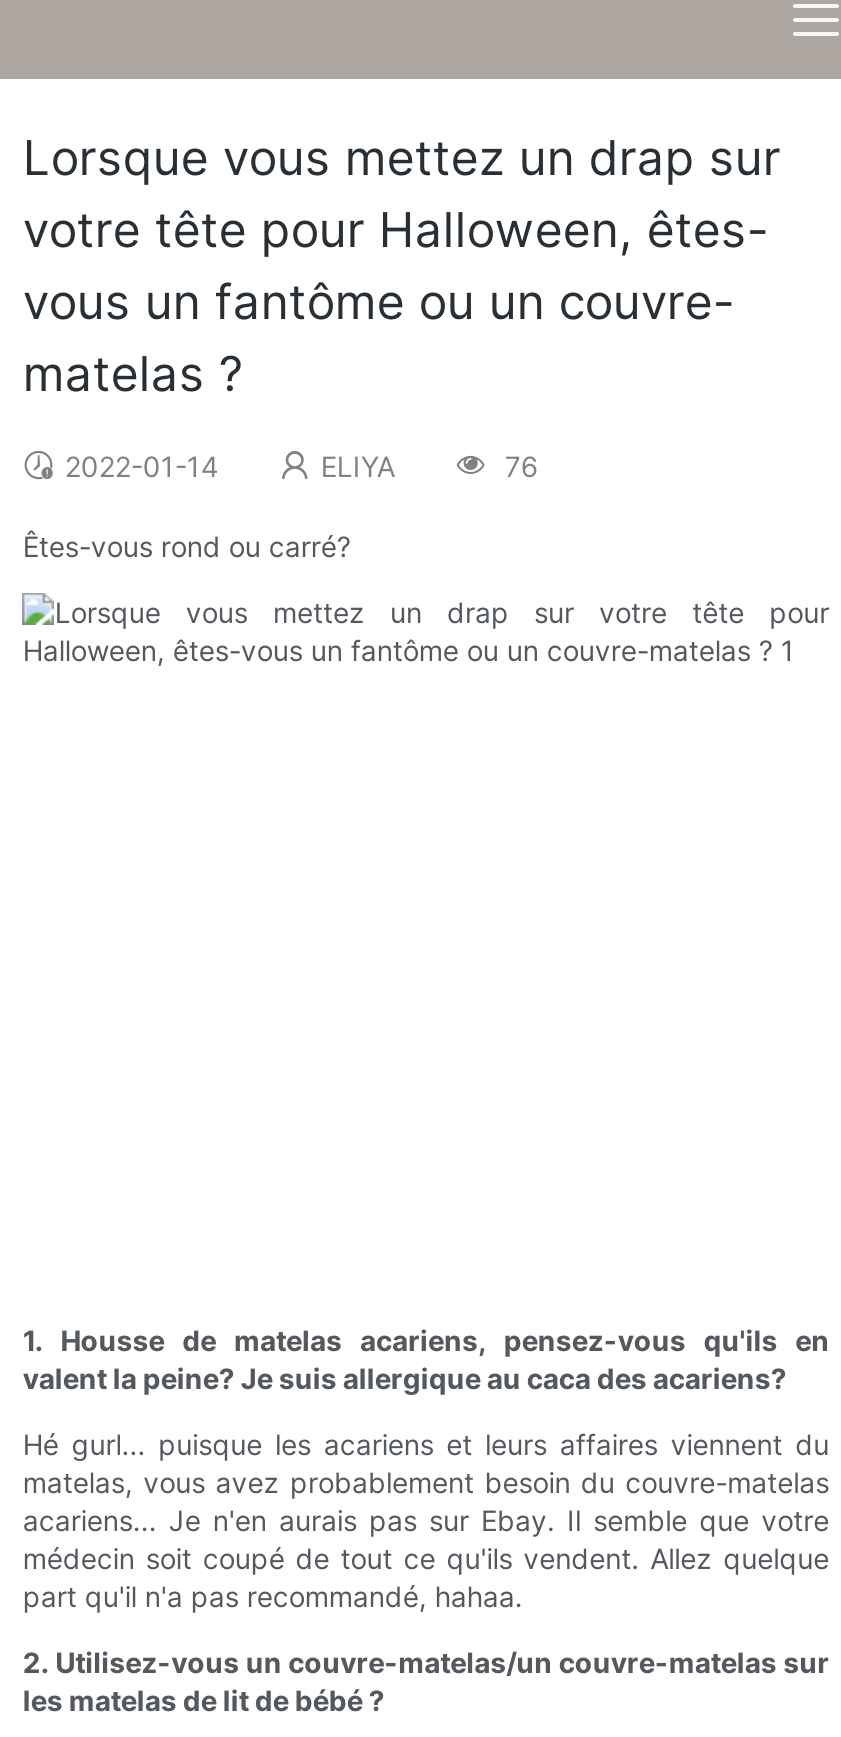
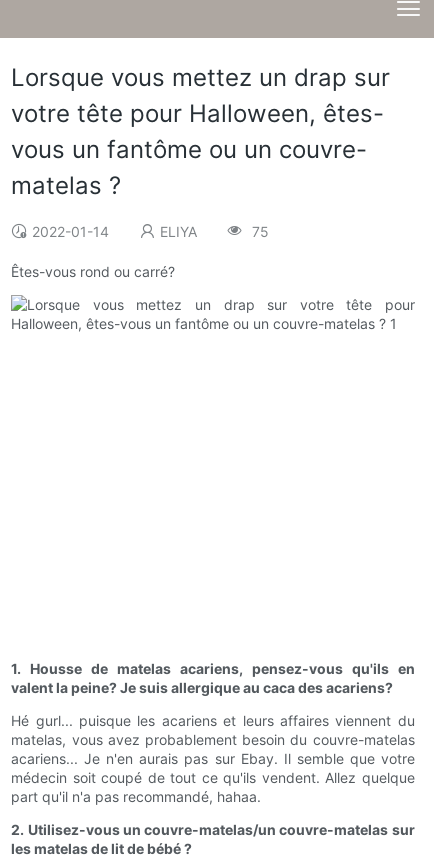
- 76
+ 75
